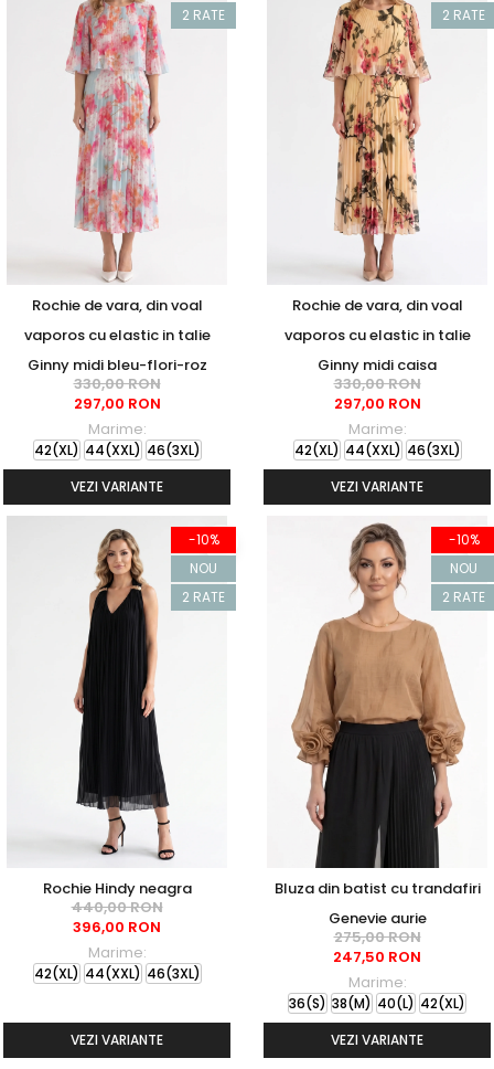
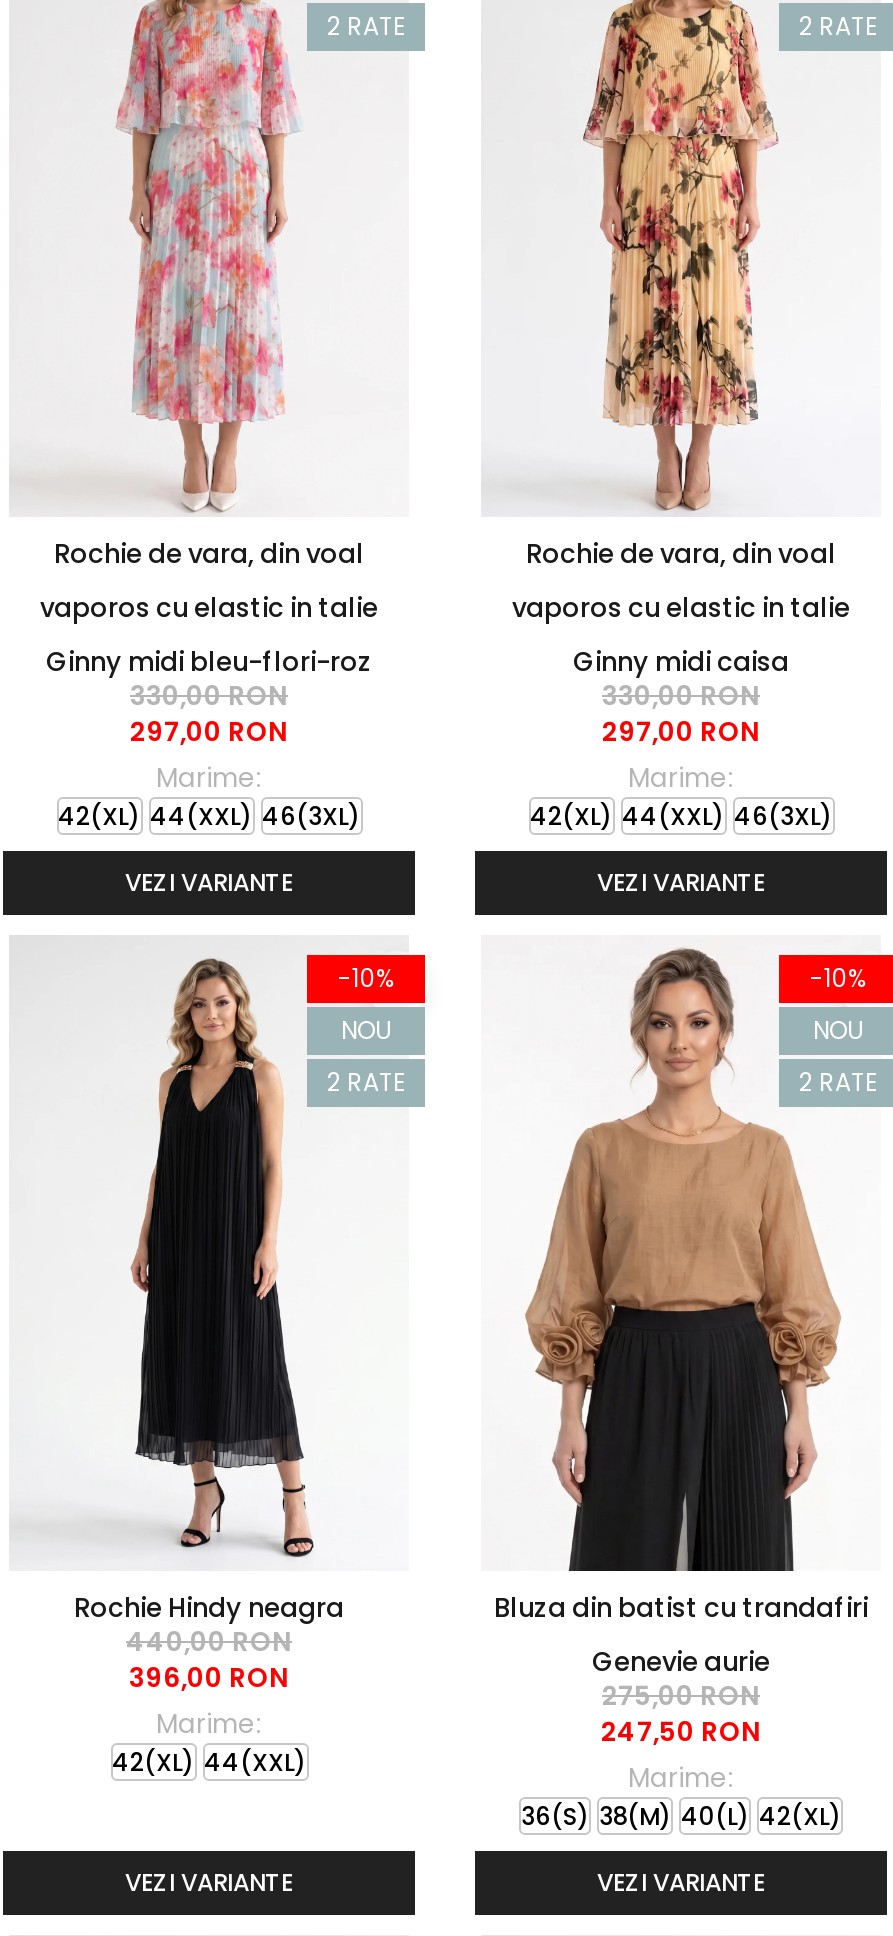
- 42(XL) 44(XXL) 46(3XL)
+ 42(XL) 44(XXL)
